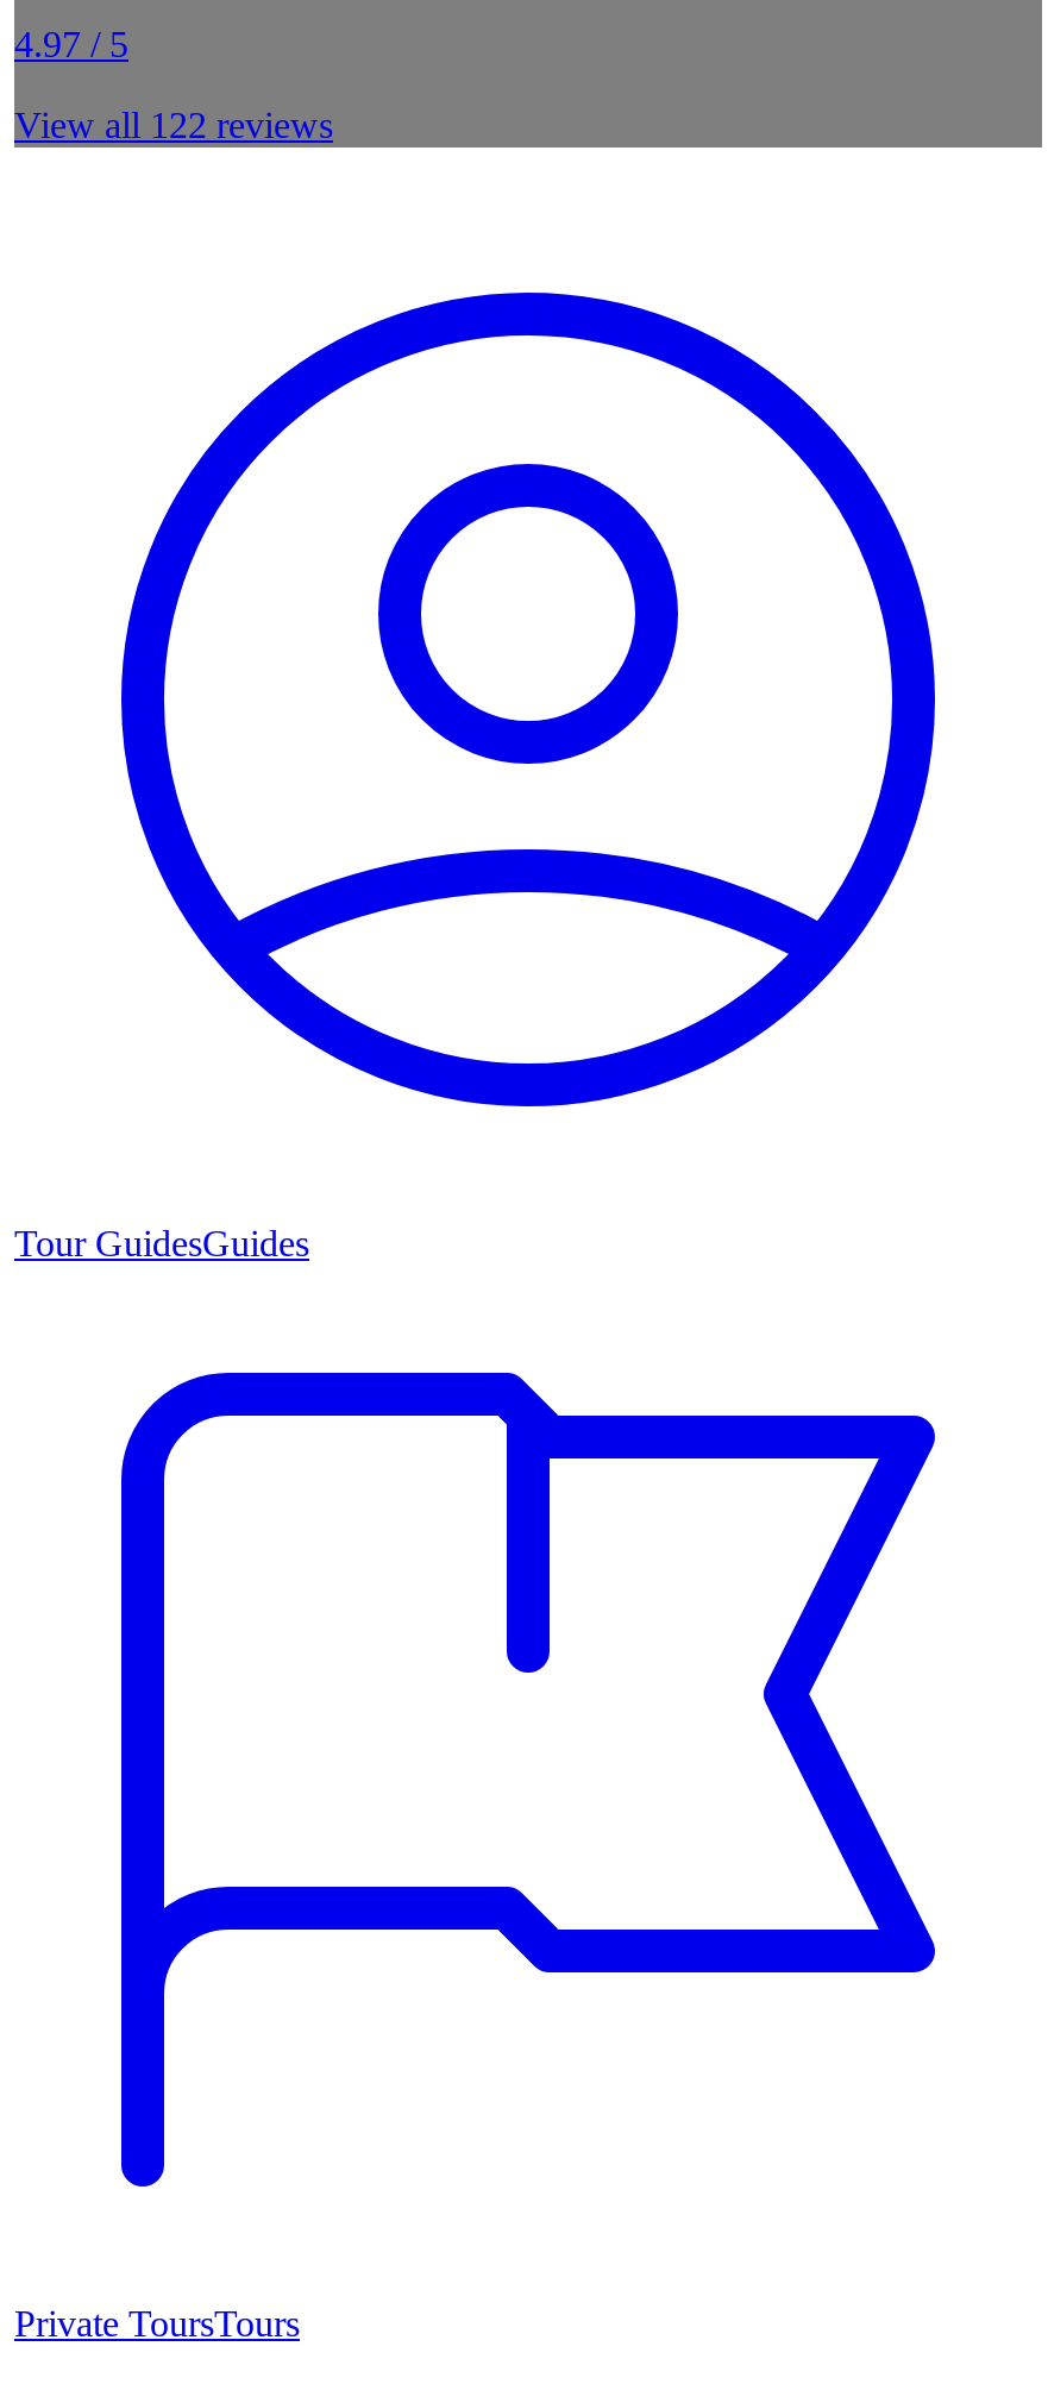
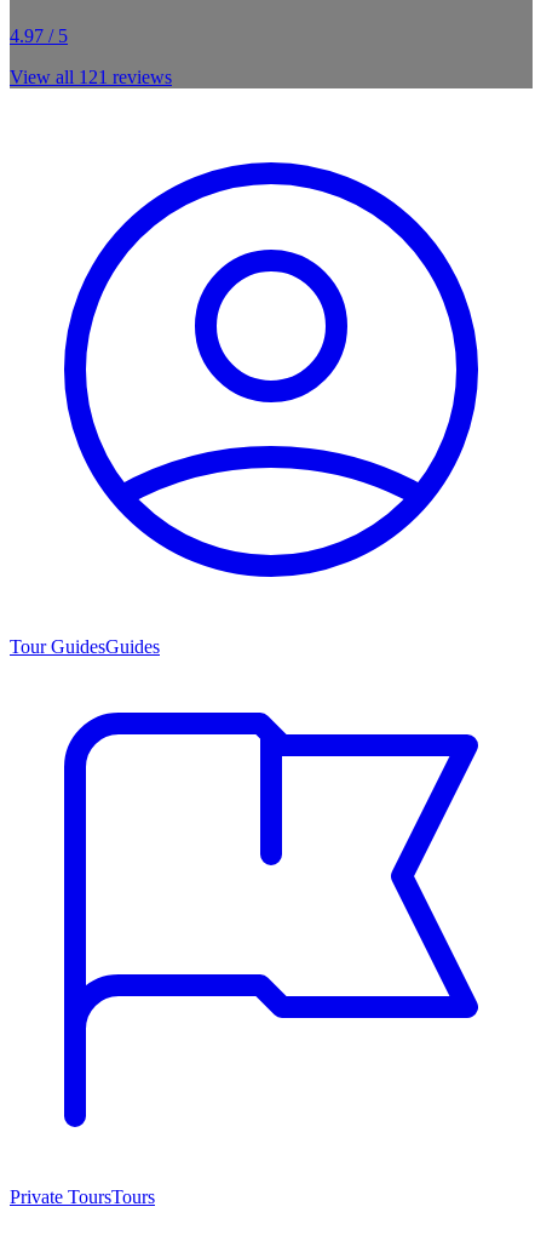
- View all 122 reviews
+ View all 121 reviews
